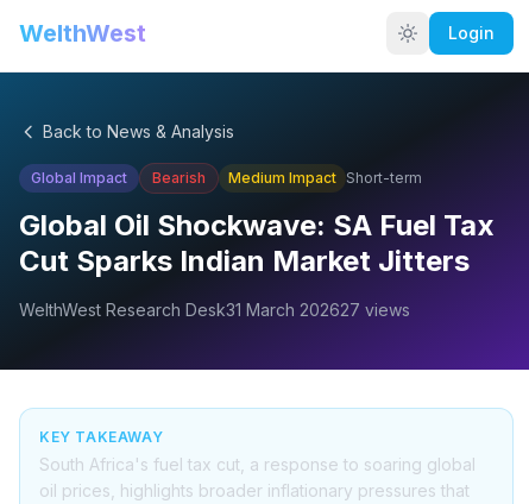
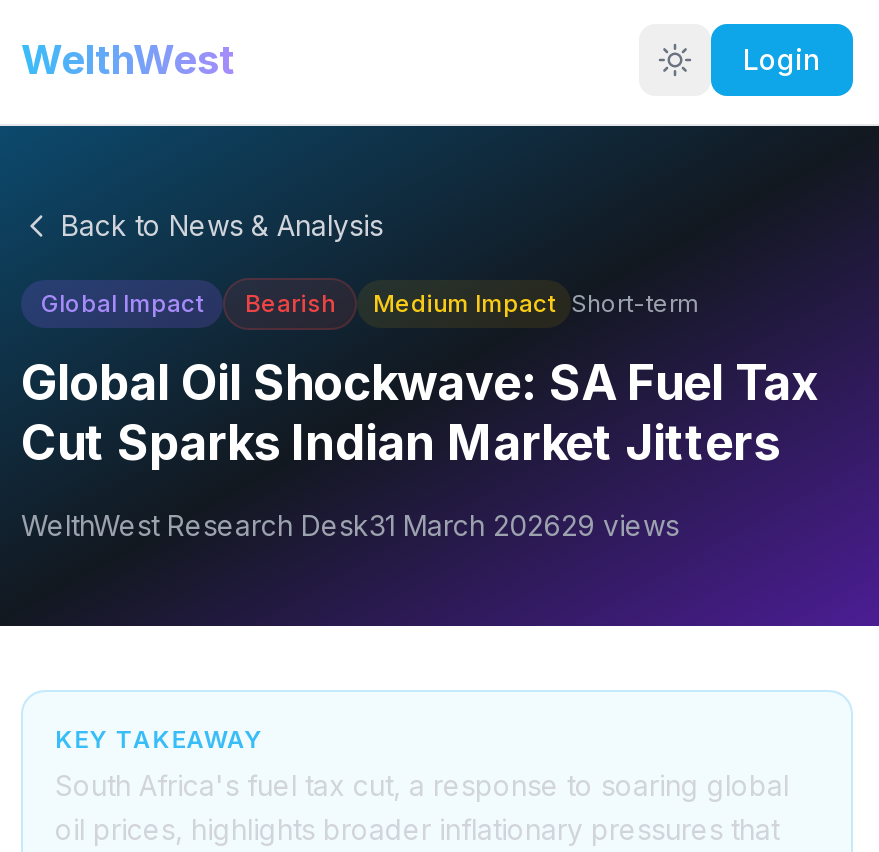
- WelthWest Research Desk31 March 202627 views
+ WelthWest Research Desk31 March 202629 views
